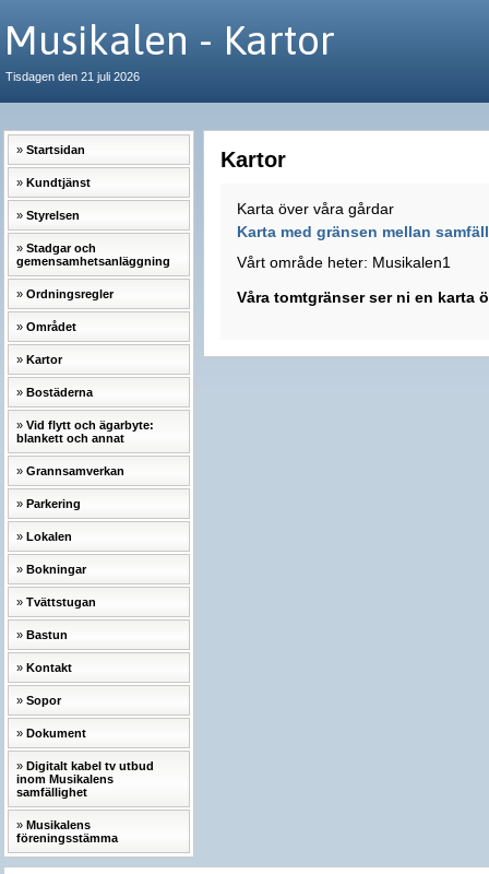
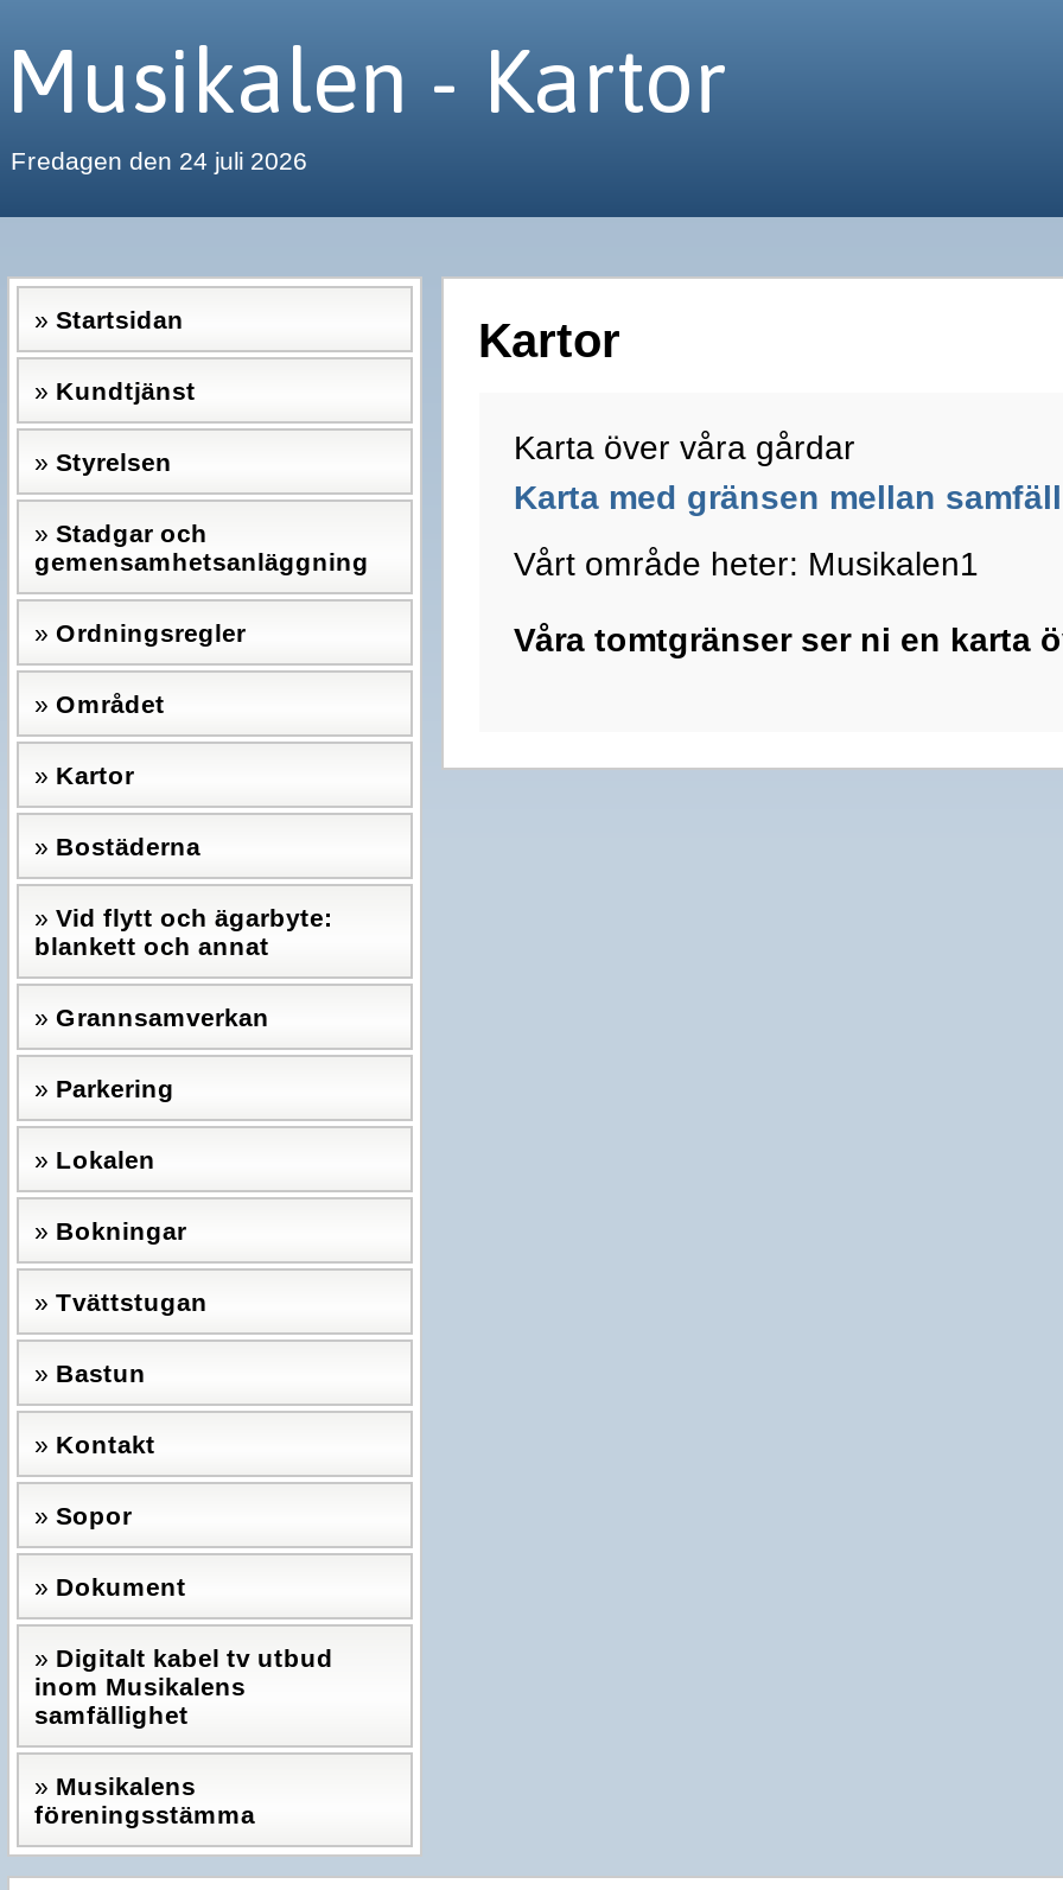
- Tisdagen den 21 juli 2026
+ Fredagen den 24 juli 2026
